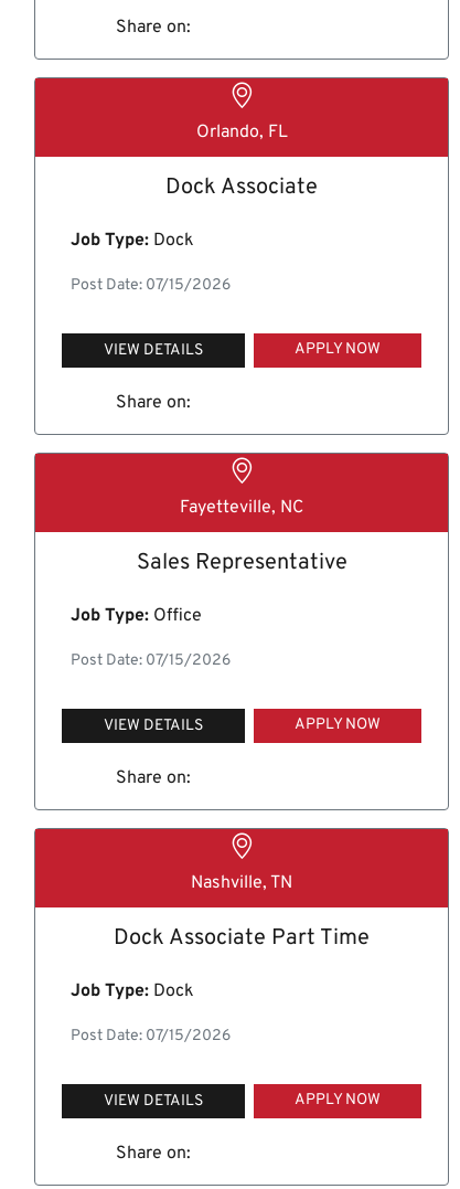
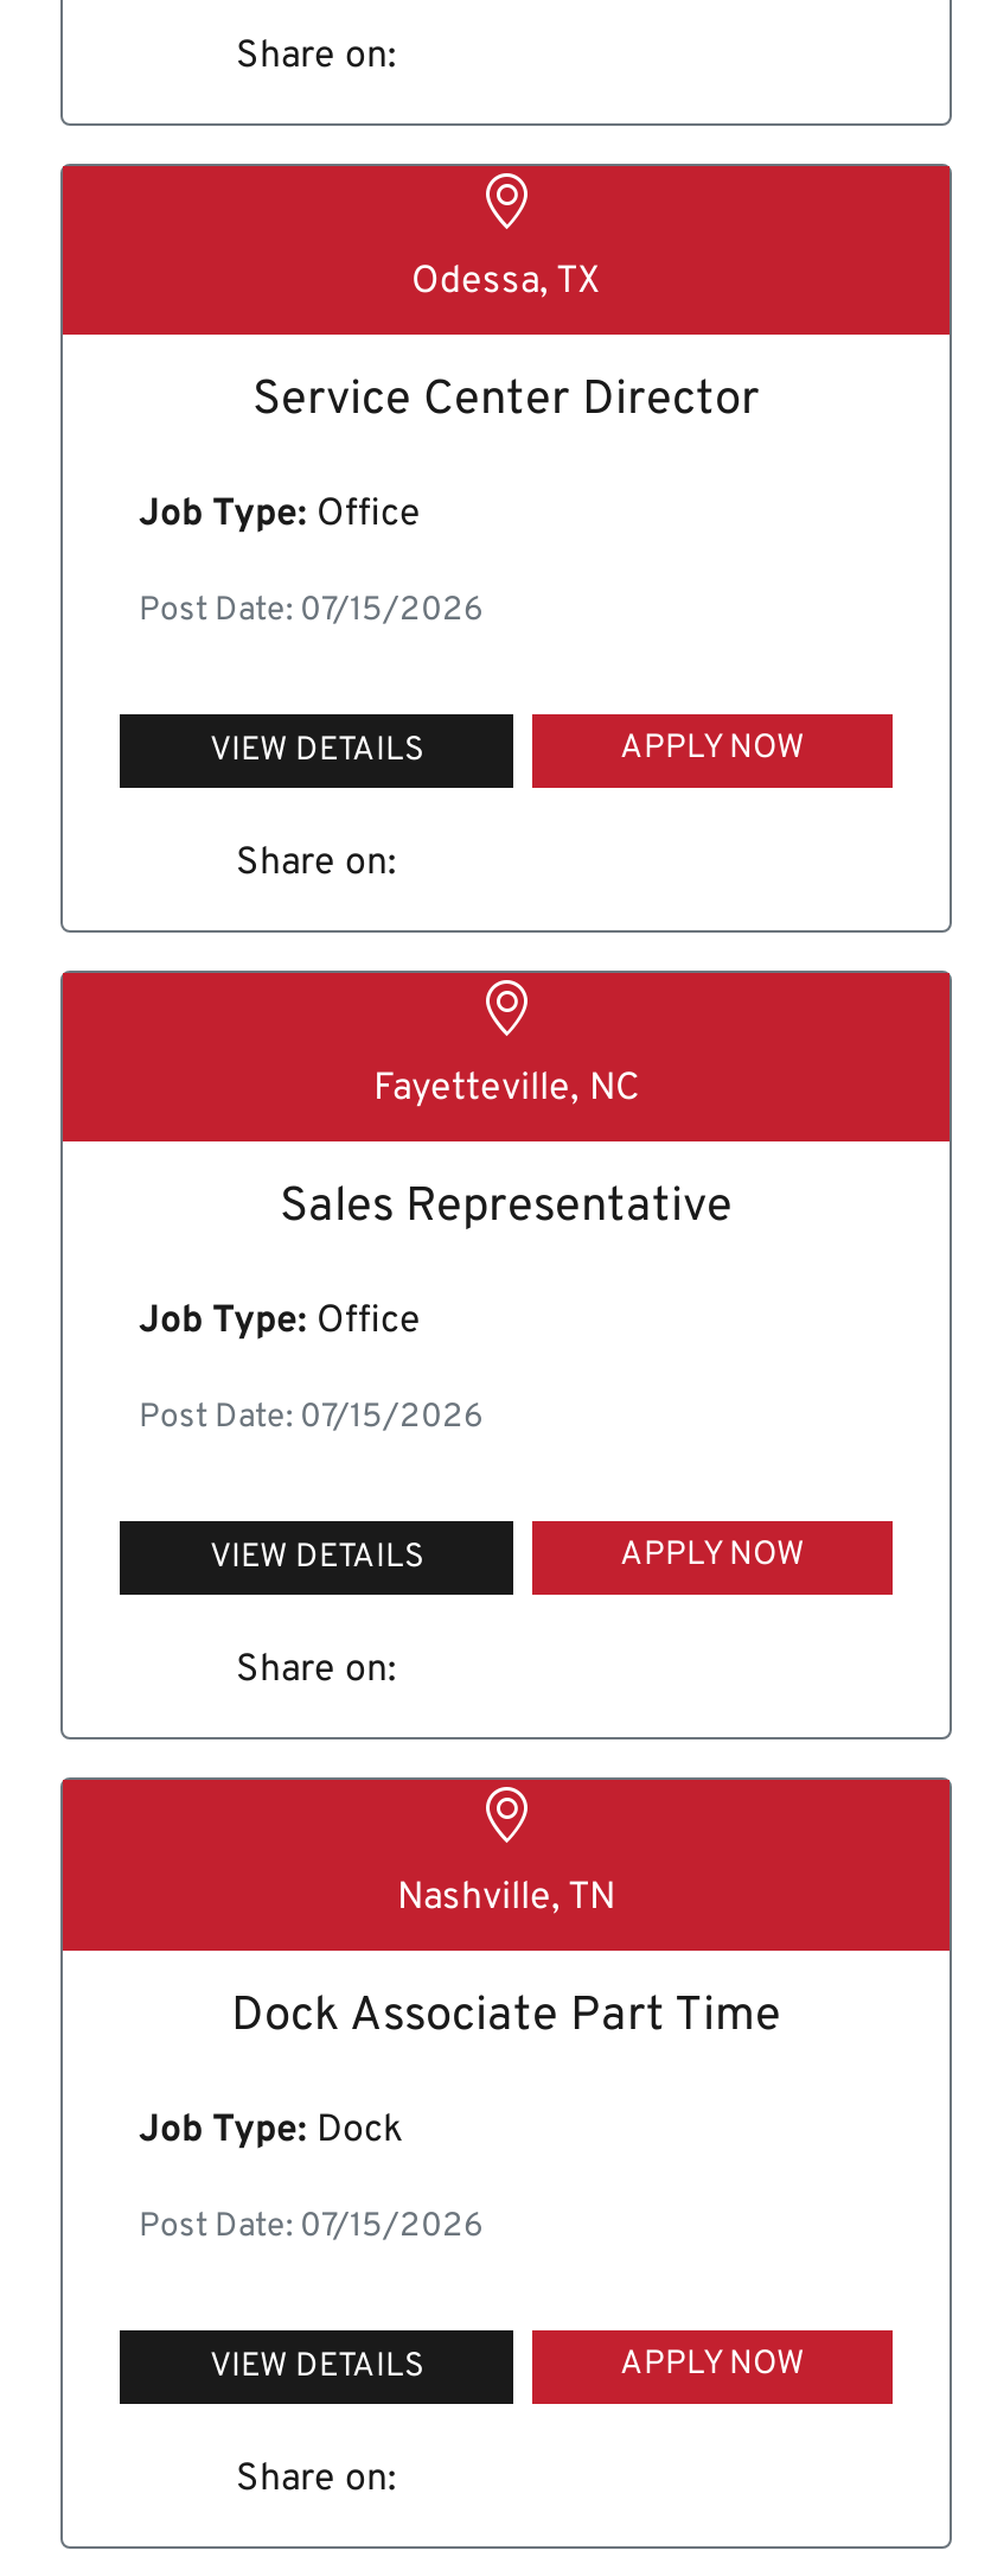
- Orlando, FL
+ Odessa, TX

- Dock Associate
+ Service Center Director

- Job Type: Dock
+ Job Type: Office
